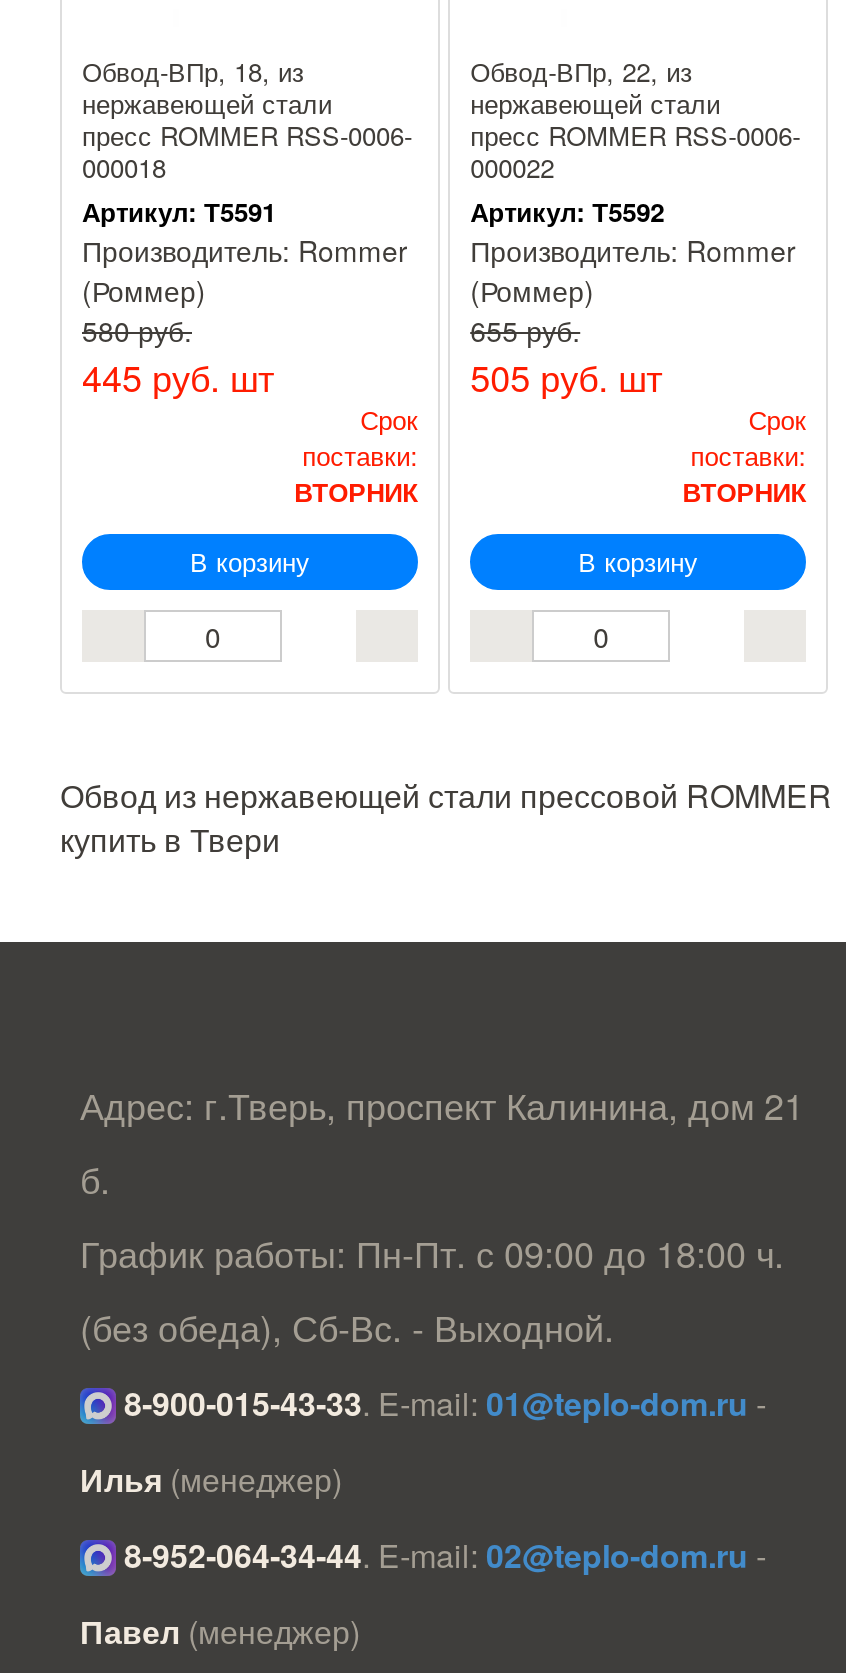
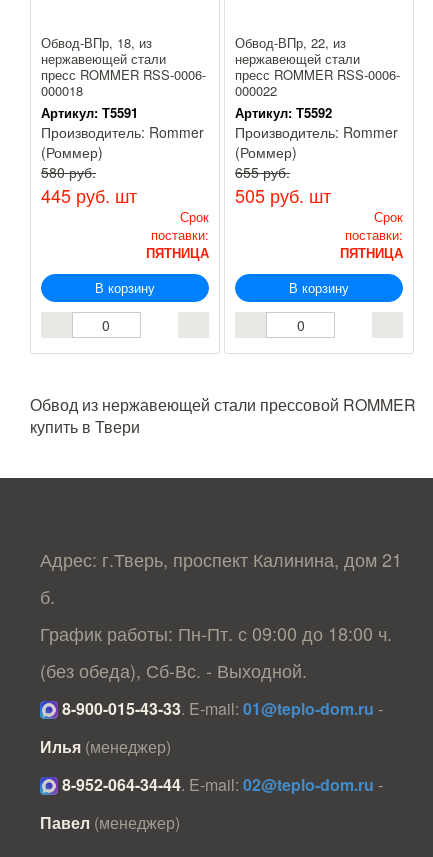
- ВТОРНИК
+ ПЯТНИЦА

- ВТОРНИК
+ ПЯТНИЦА
